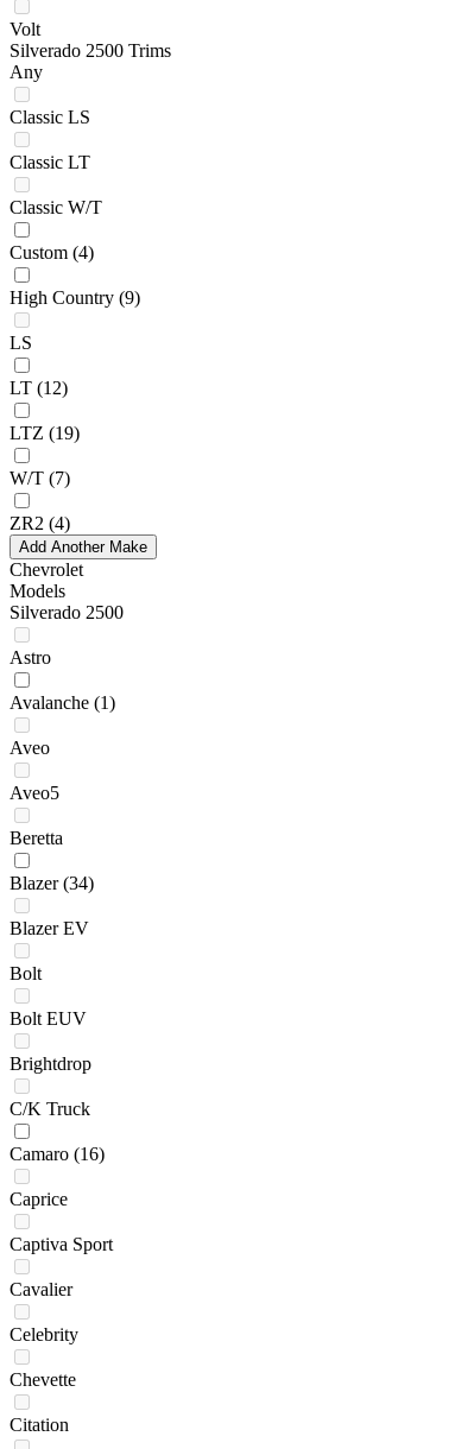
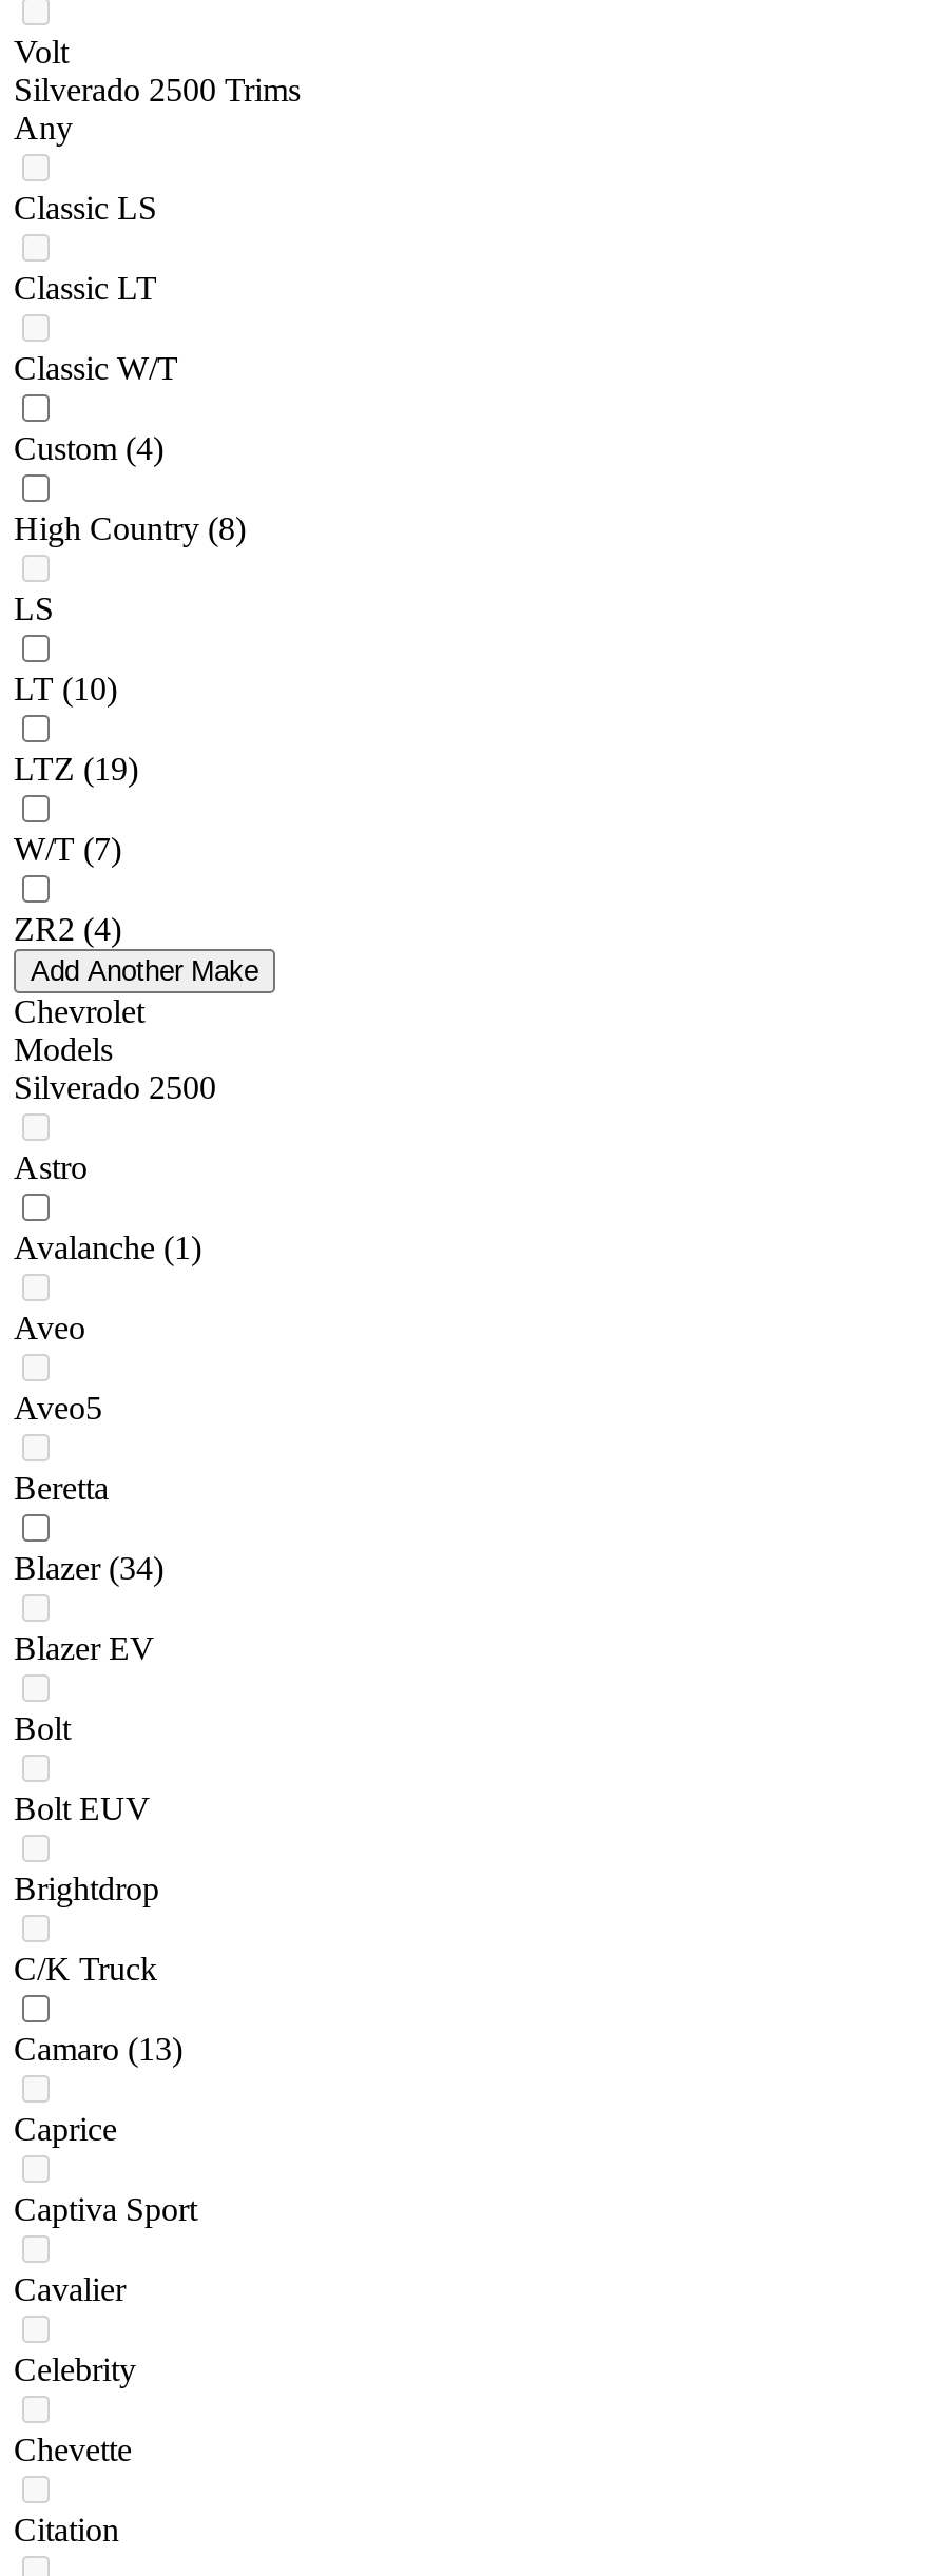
- High Country (9)
+ High Country (8)

- LT (12)
+ LT (10)

- Camaro (16)
+ Camaro (13)
